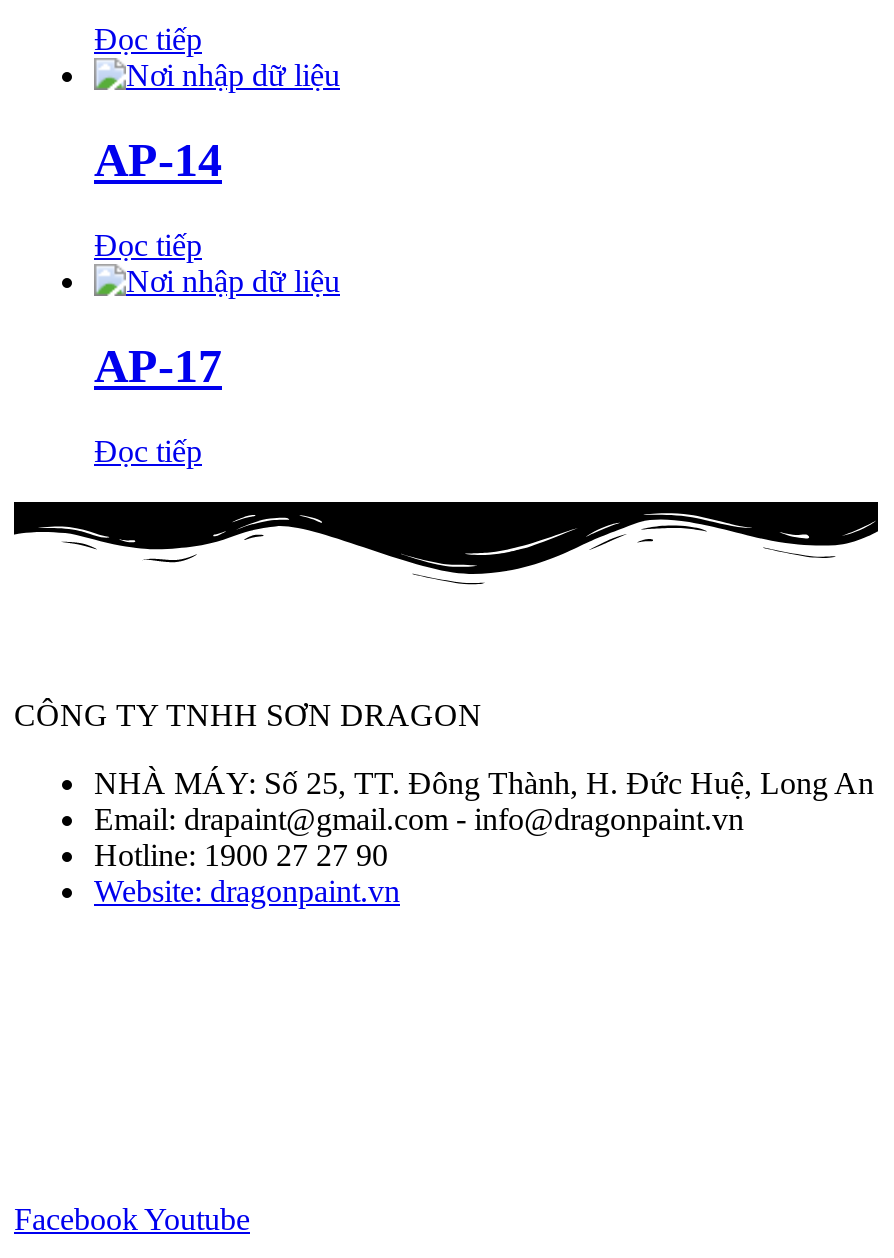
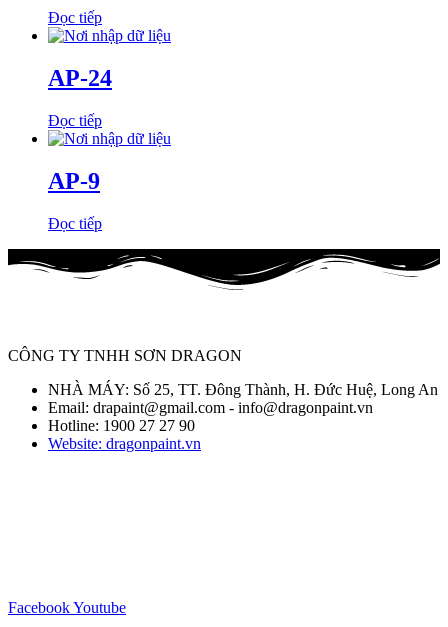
- AP-14
+ AP-24

- AP-17
+ AP-9
